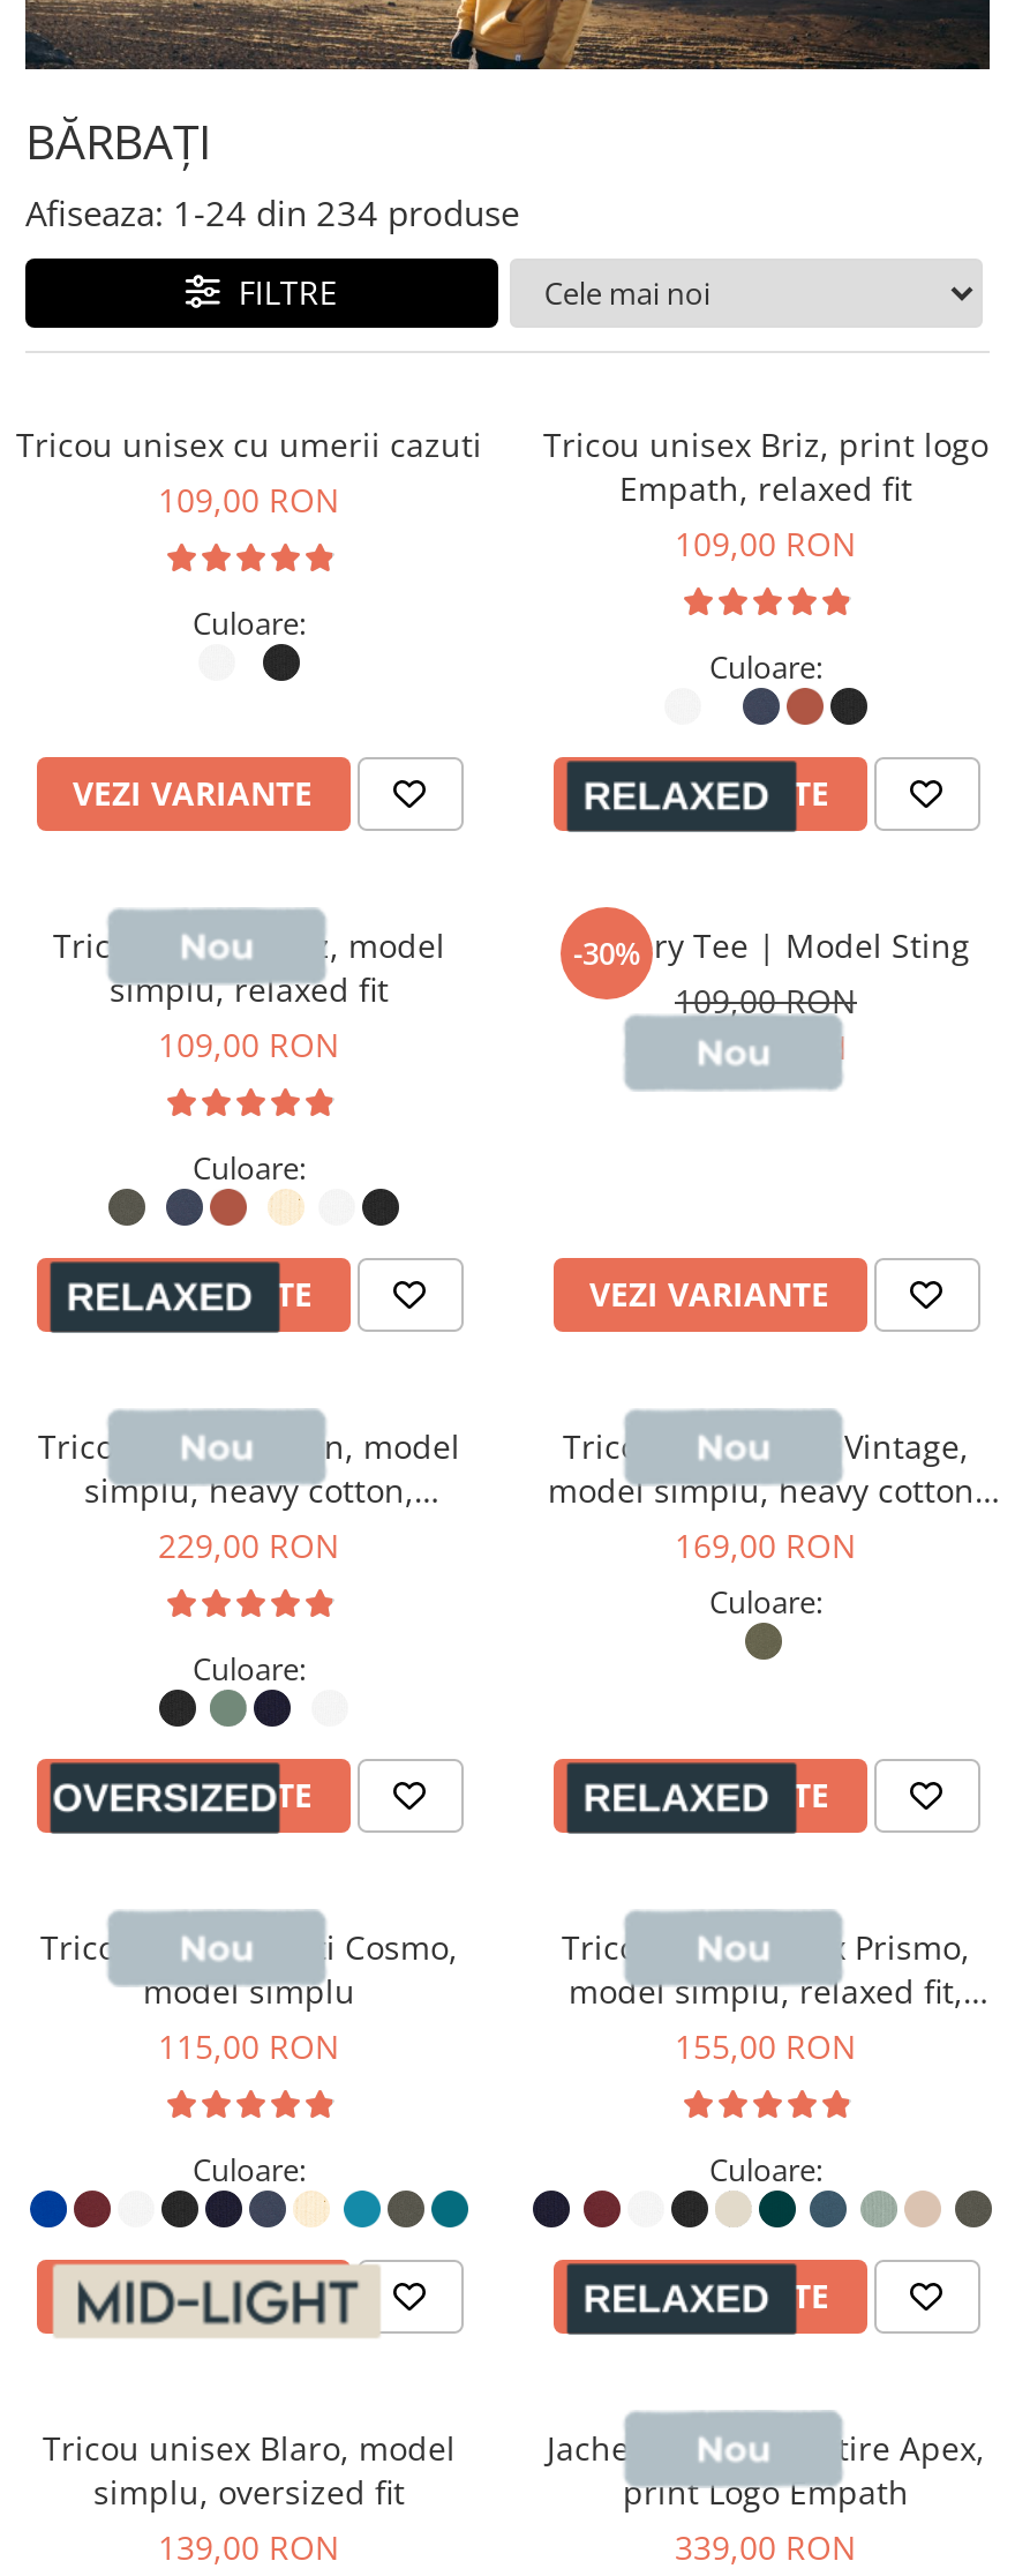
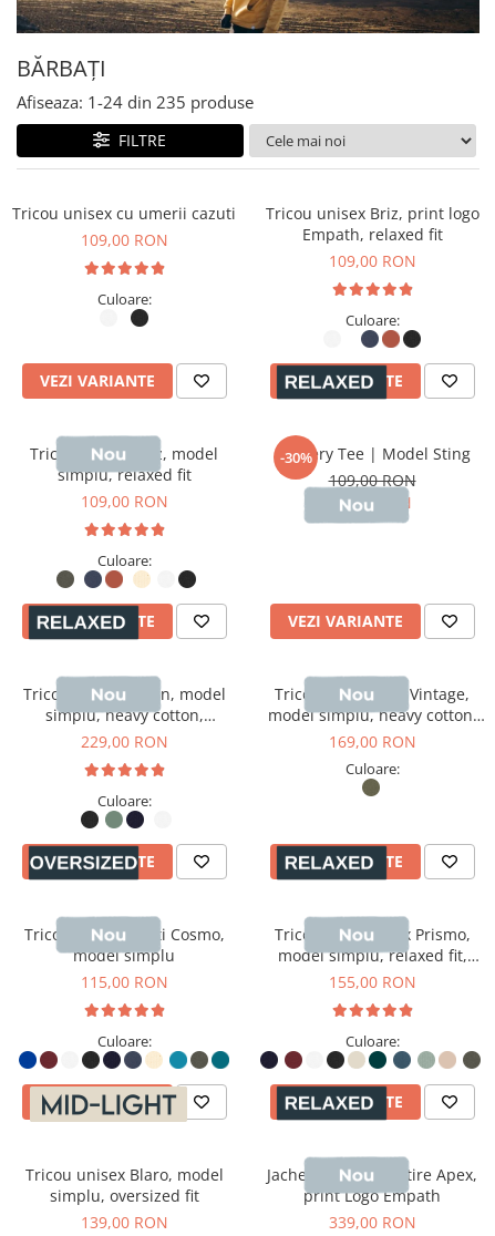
- Afiseaza: 1- 24 din 234 produse
+ Afiseaza: 1- 24 din 235 produse
